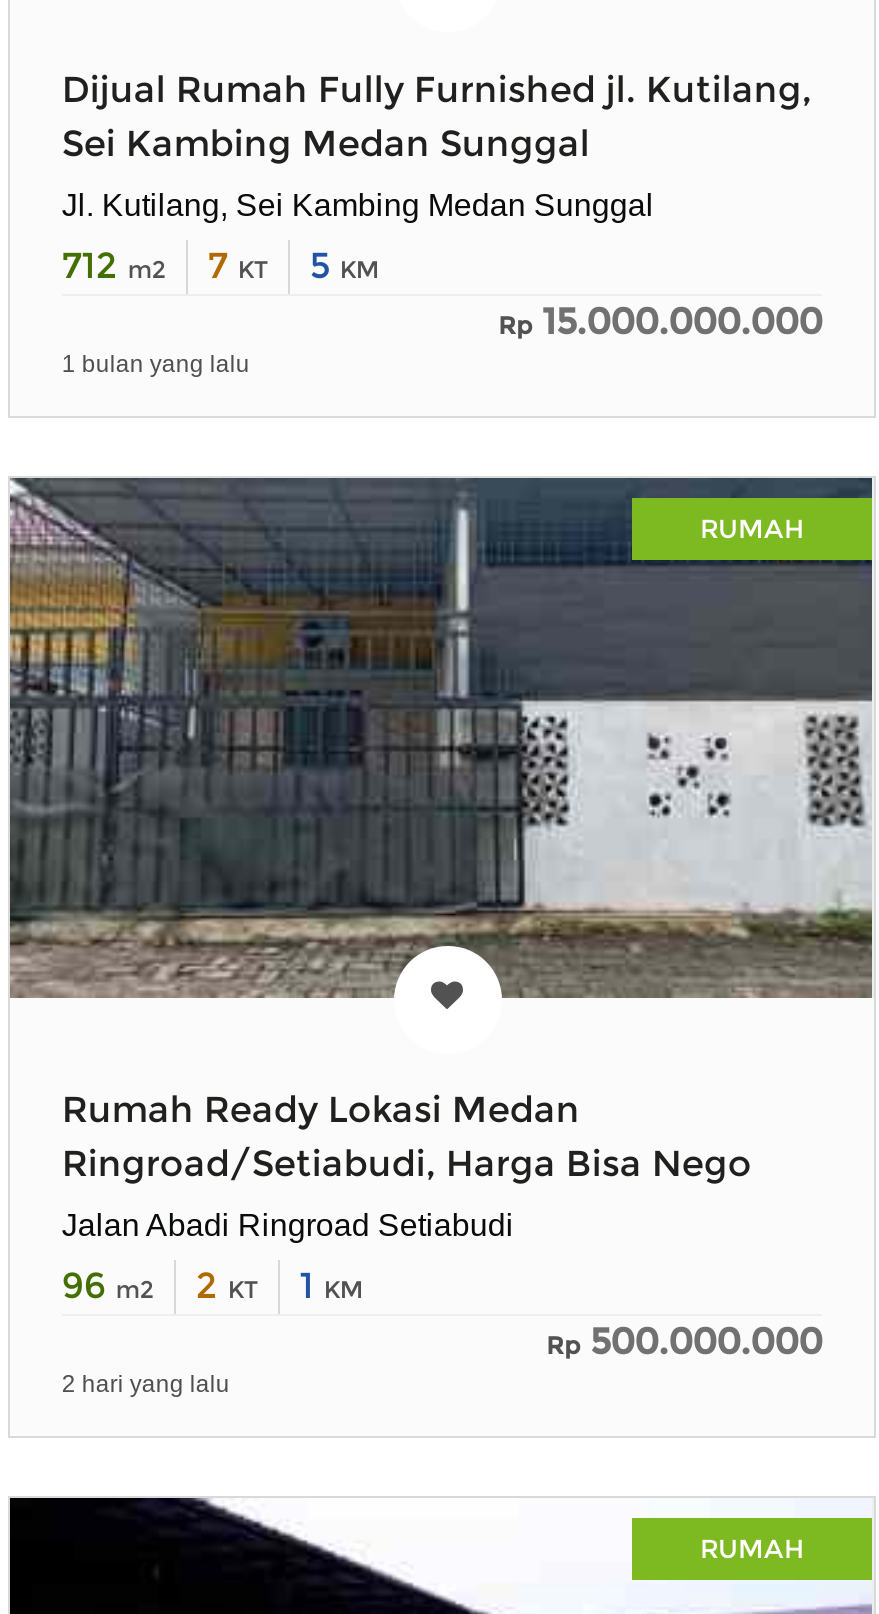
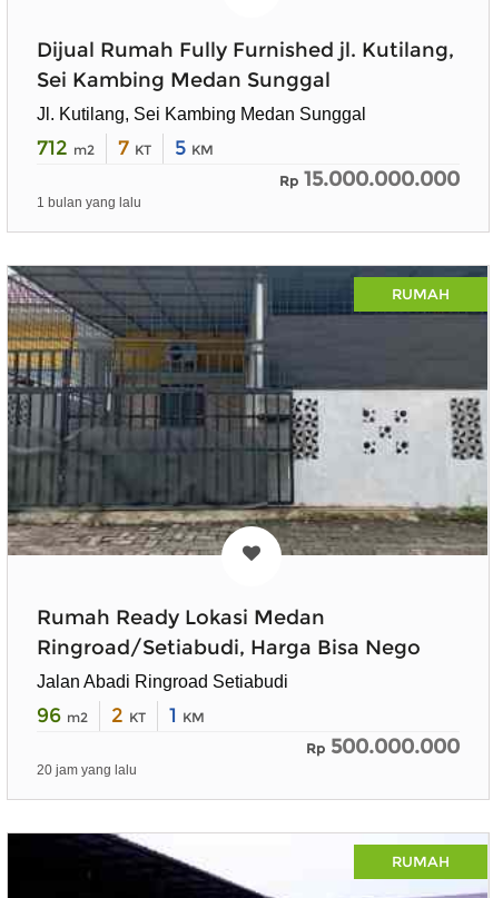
- 2 hari yang lalu
+ 20 jam yang lalu
